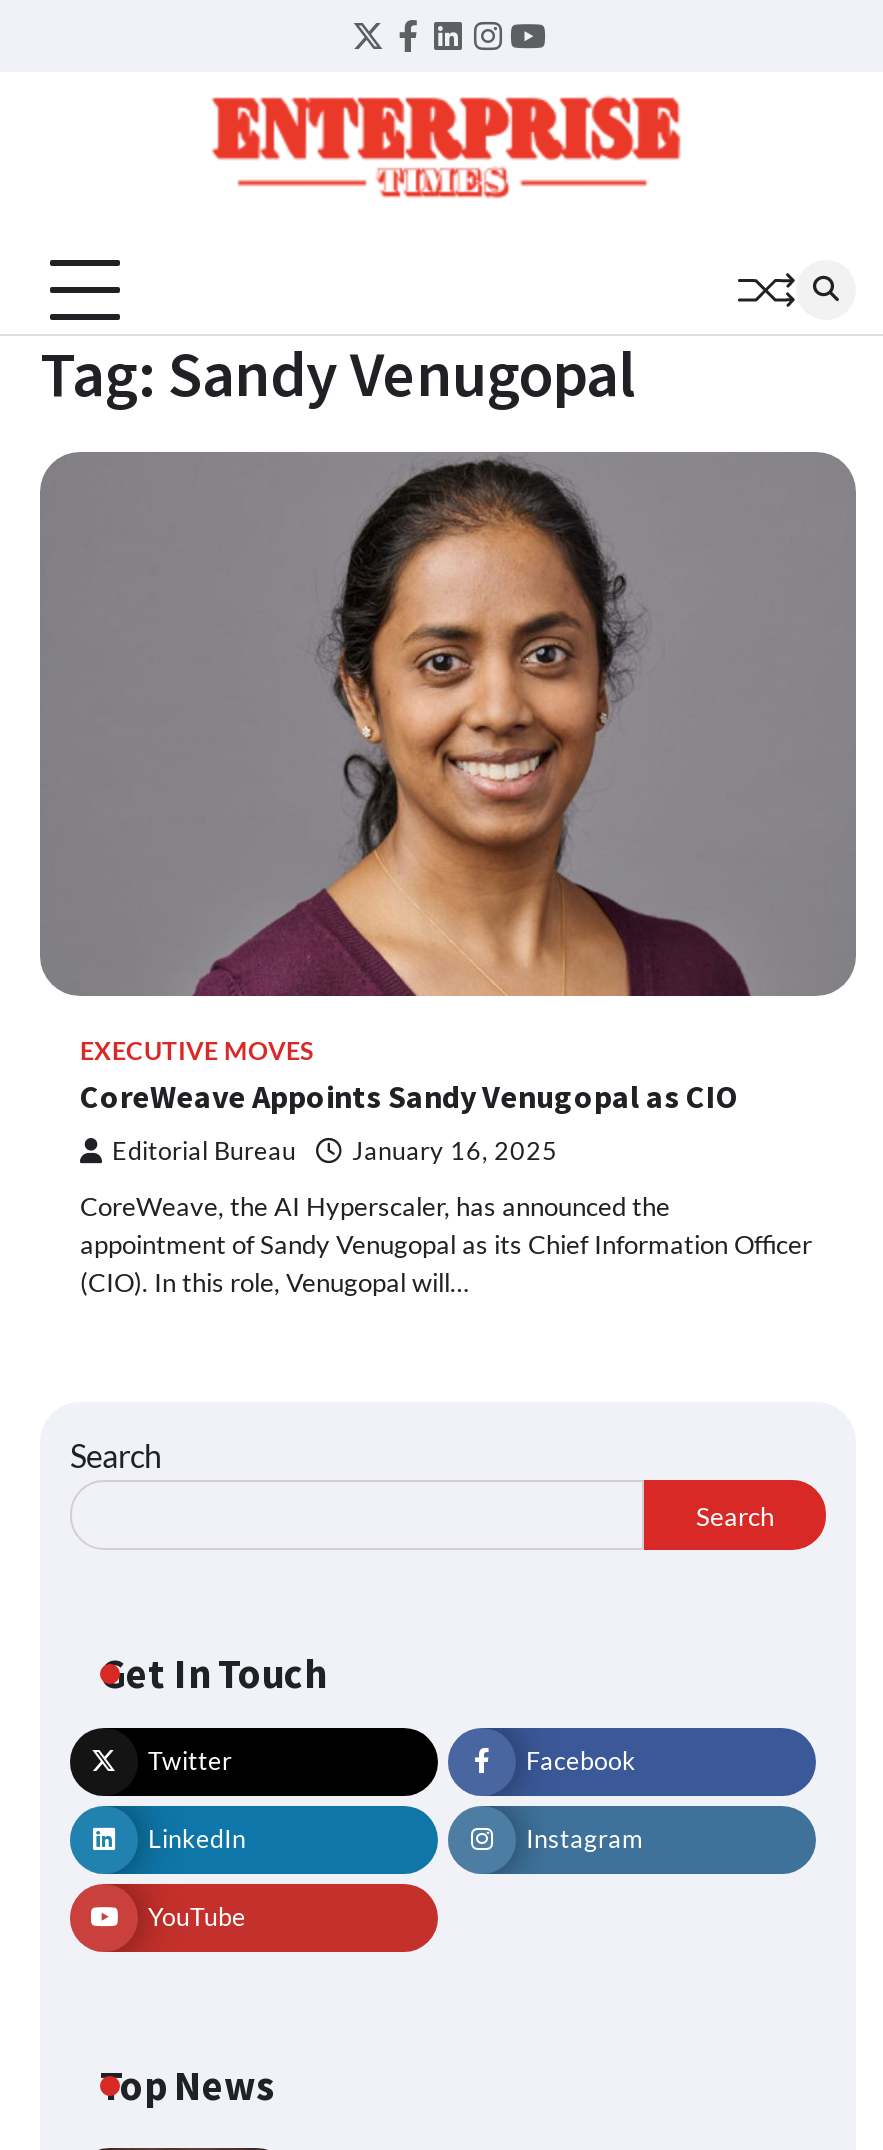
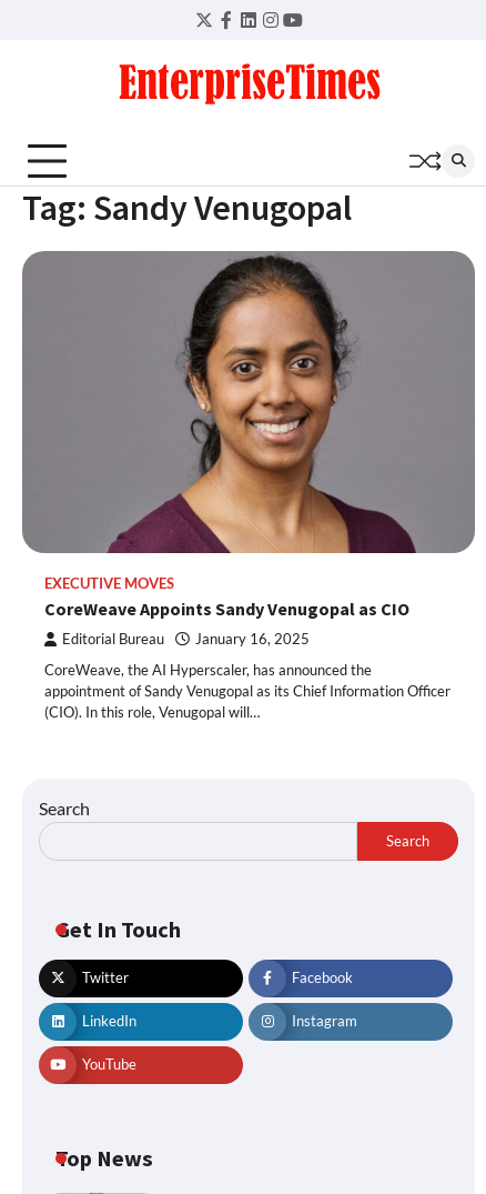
- [image]
+ [image]
